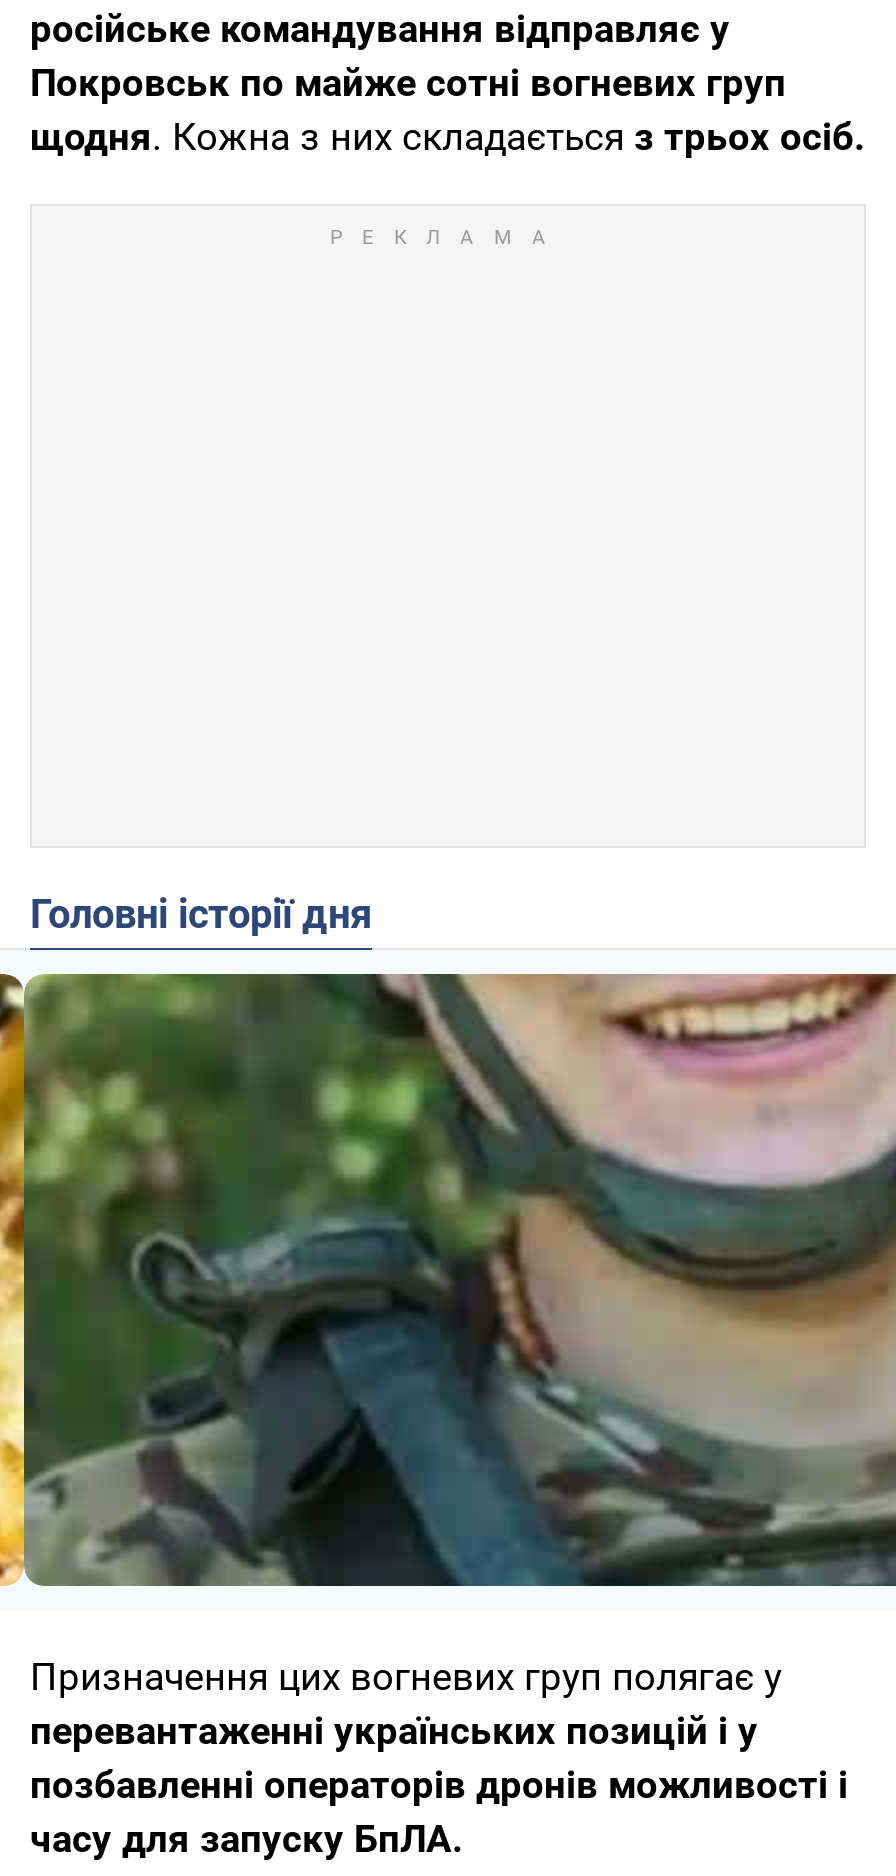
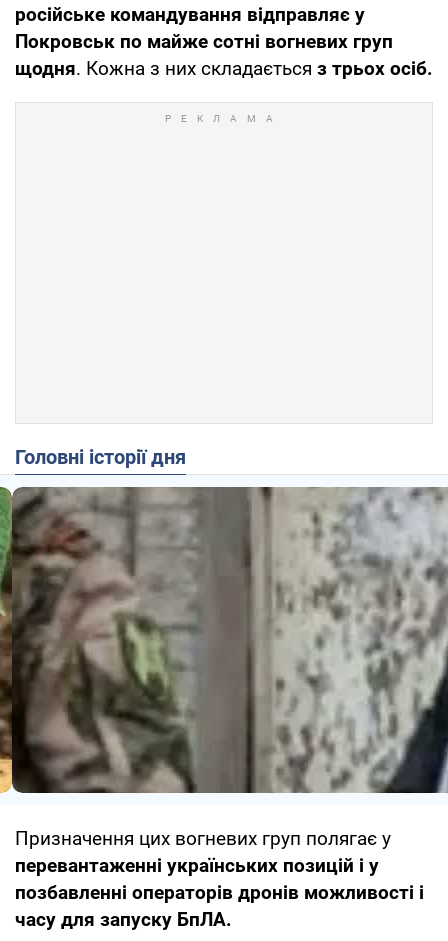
- [image]
+ [image]
